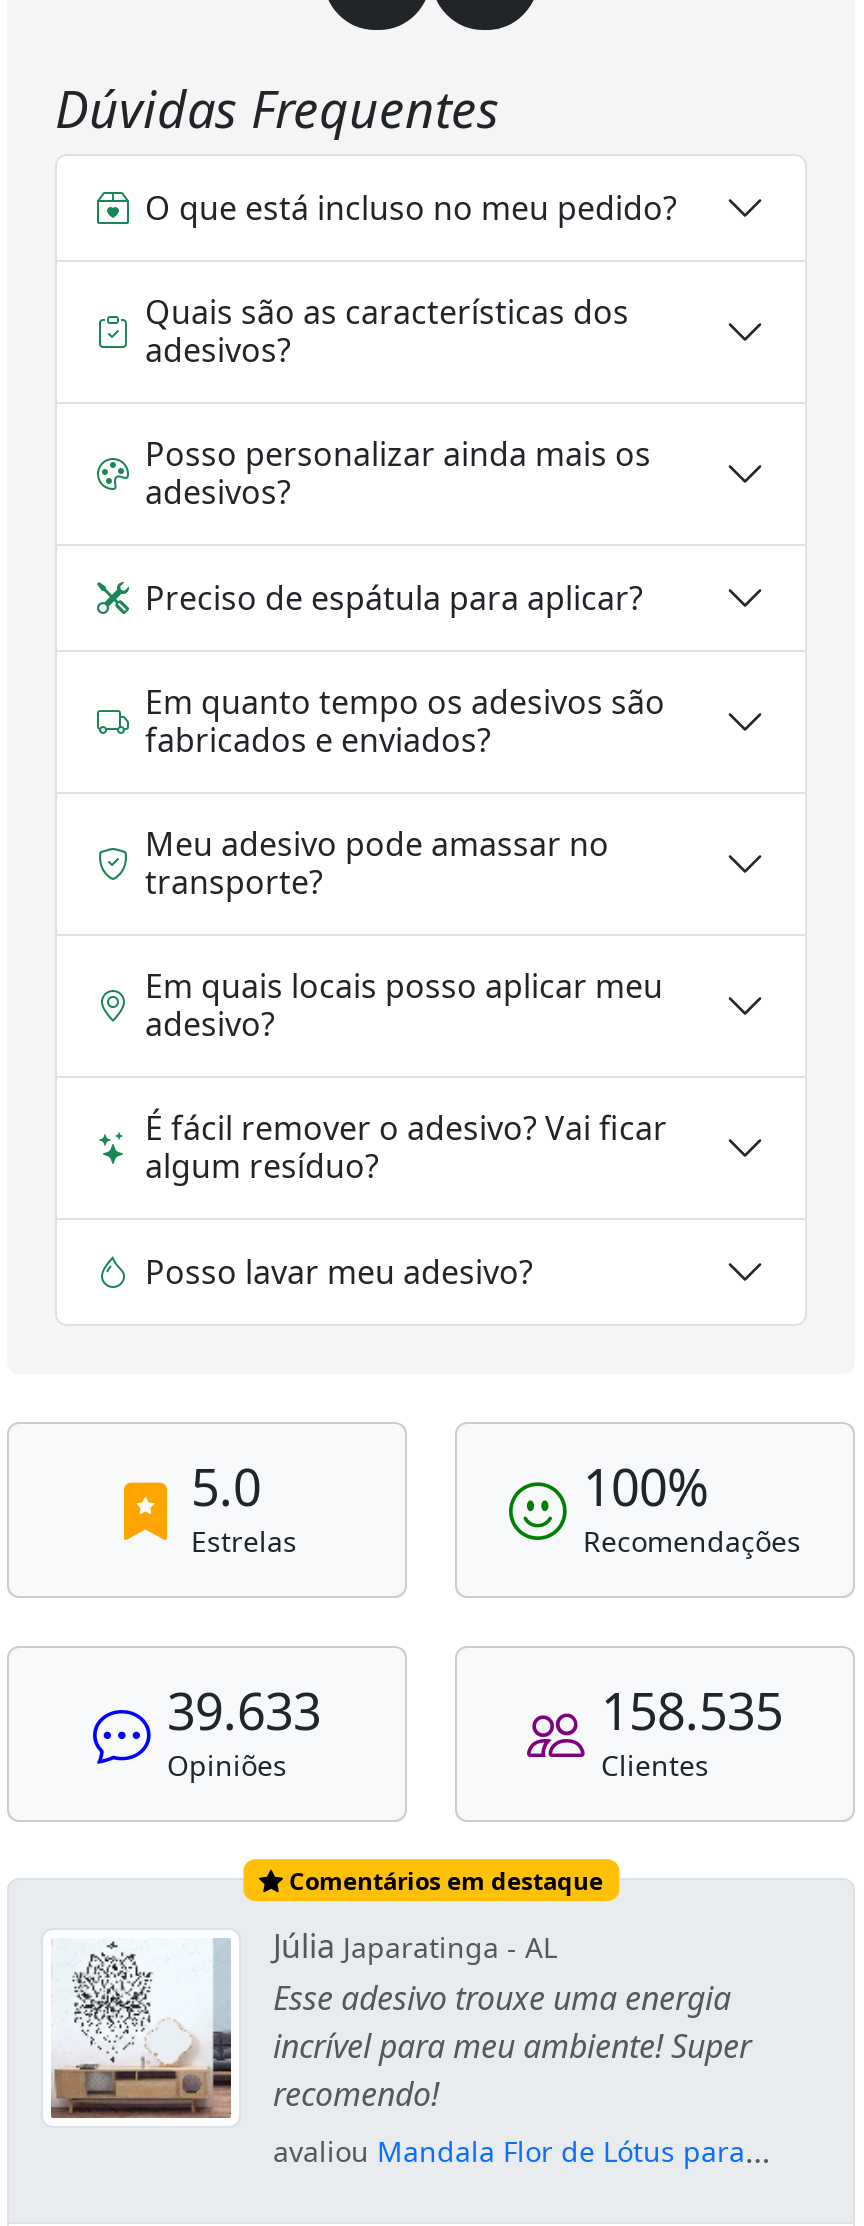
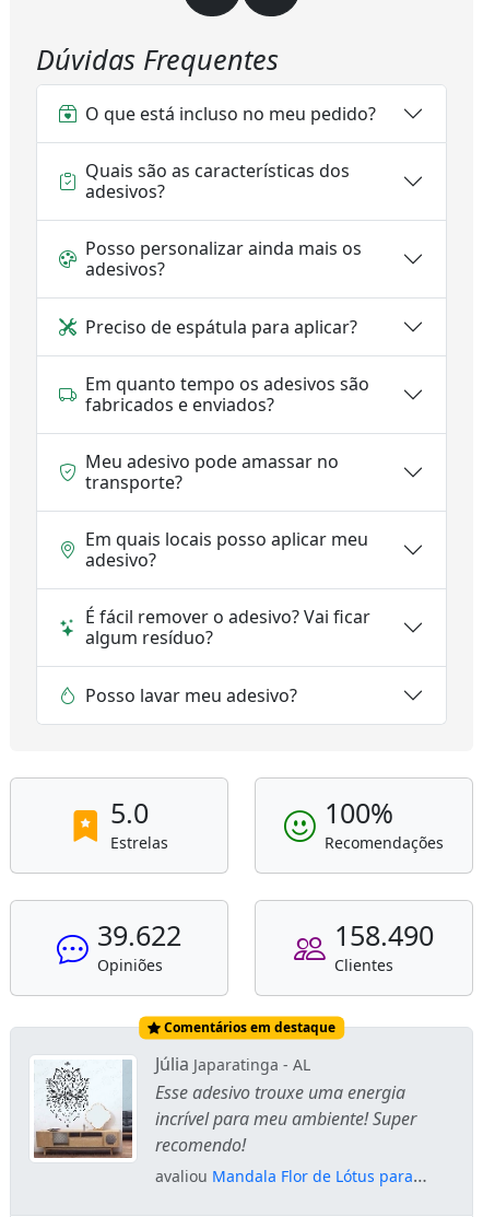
- 39.633
+ 39.622

- 158.535
+ 158.490
